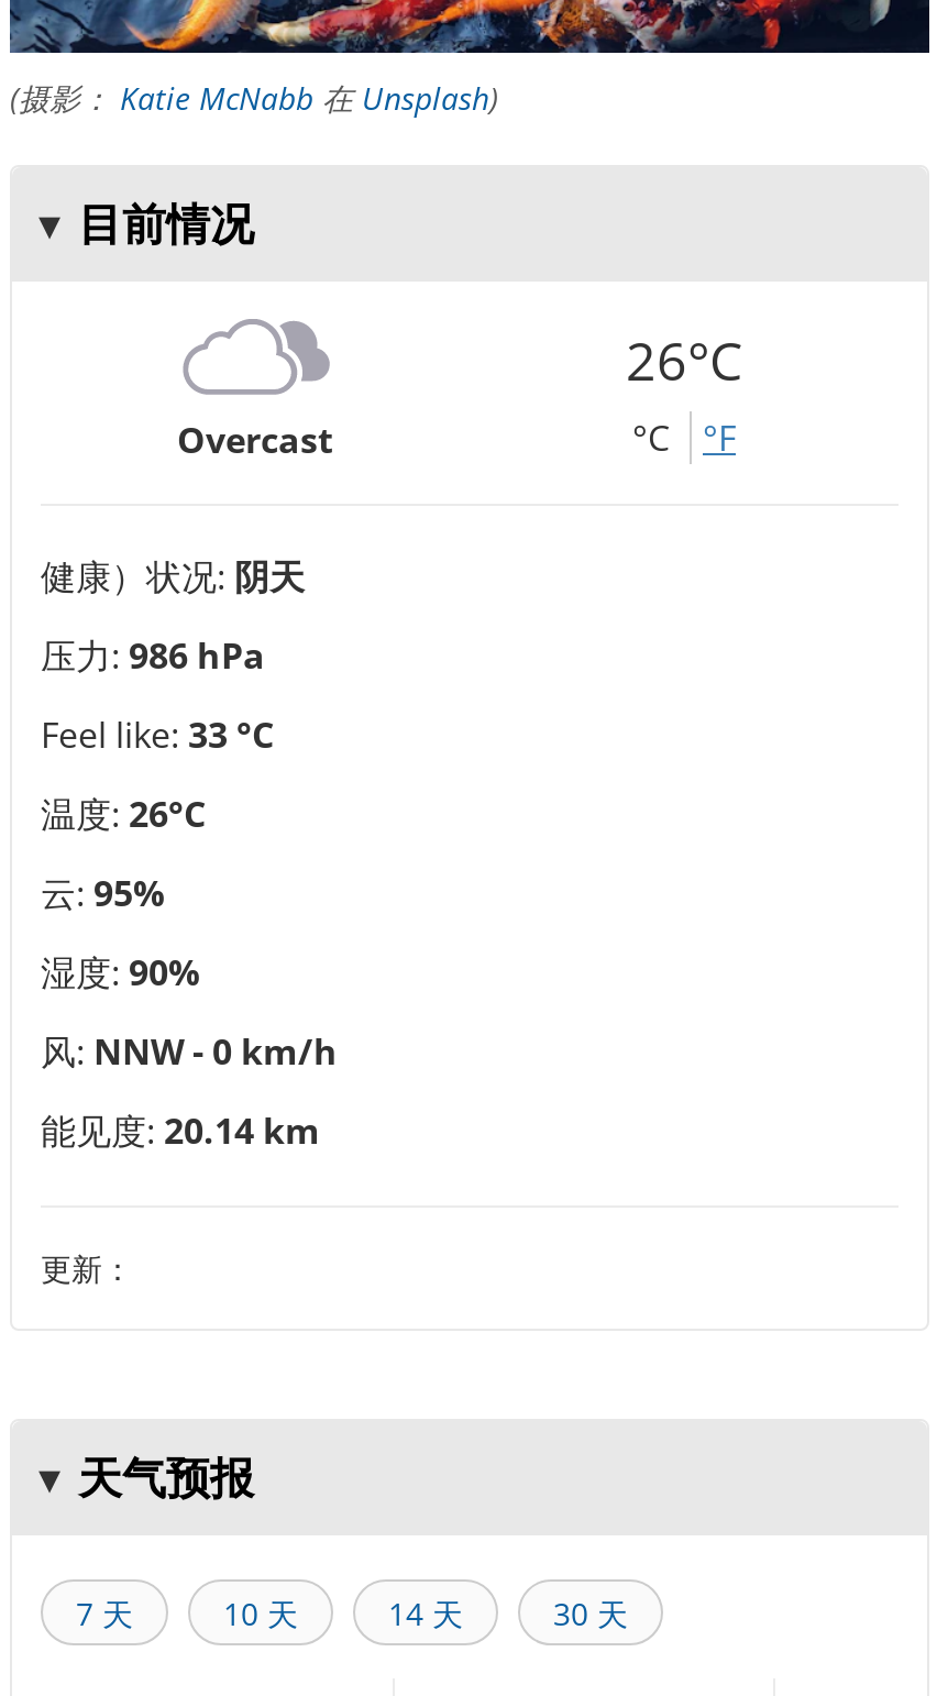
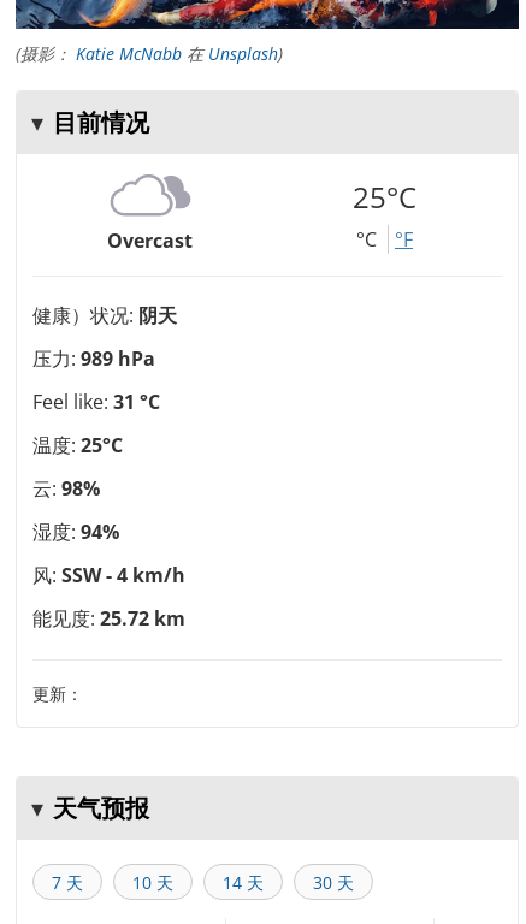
- 26°C
+ 25°C

- 压力: 986 hPa
+ 压力: 989 hPa

- Feel like: 33 °C
+ Feel like: 31 °C

- 温度: 26°C
+ 温度: 25°C

- 云: 95%
+ 云: 98%

- 湿度: 90%
+ 湿度: 94%

- 风: NNW - 0 km/h
+ 风: SSW - 4 km/h

- 能见度: 20.14 km
+ 能见度: 25.72 km
